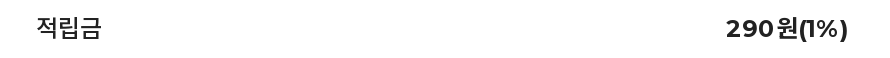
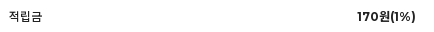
- 290원(1%)
+ 170원(1%)
